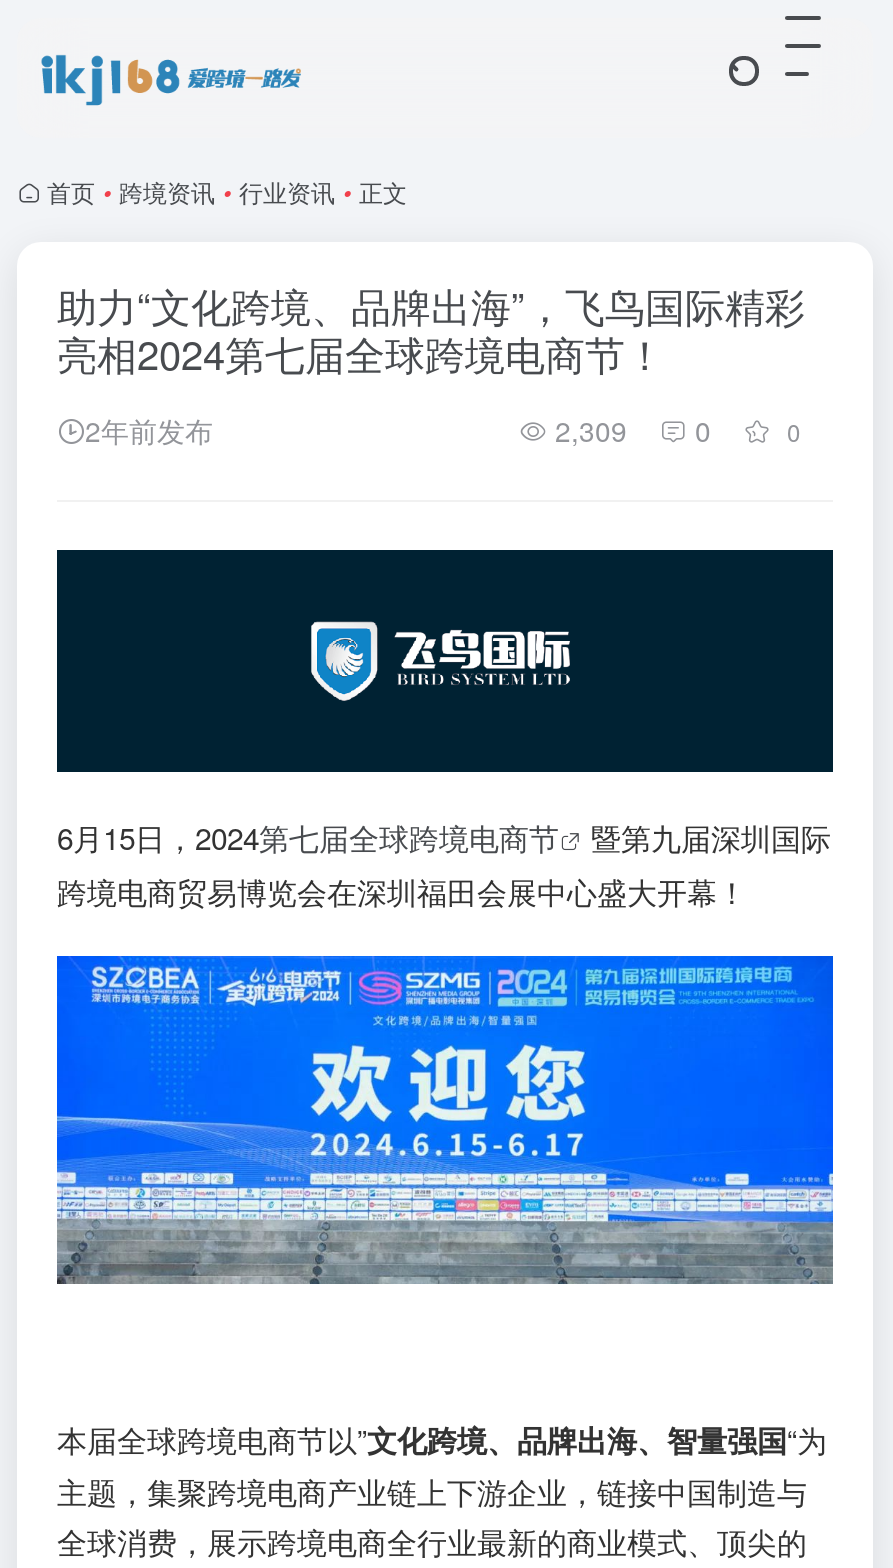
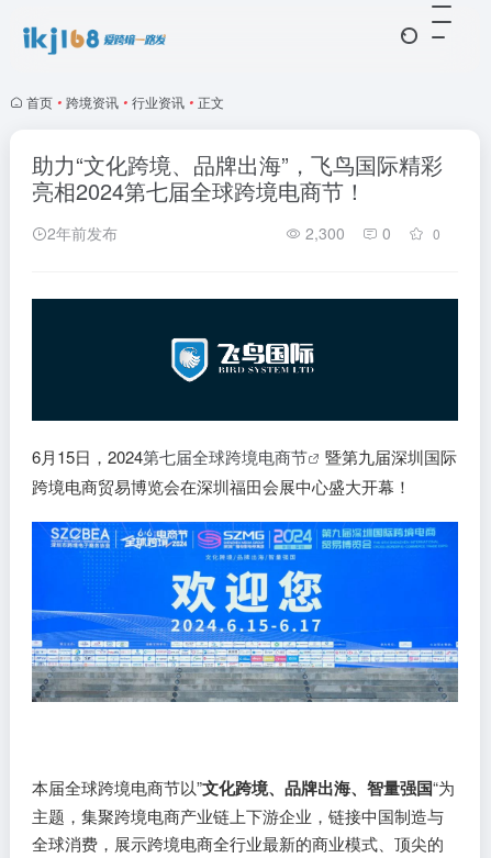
- 2,309 0
+ 2,300 0
